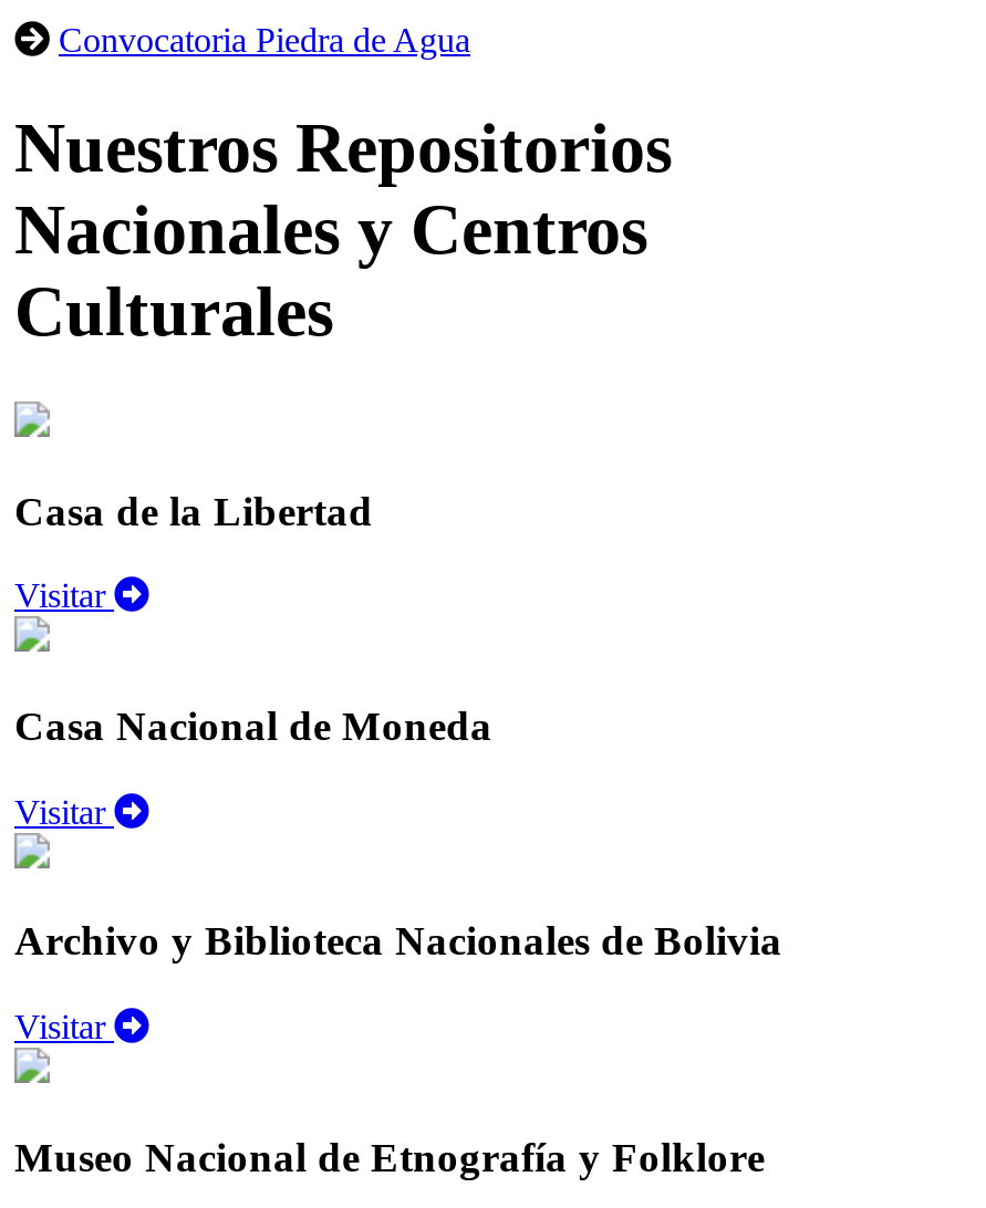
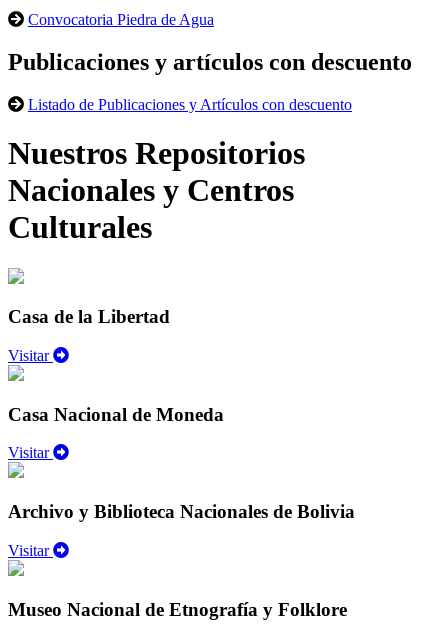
+ Publicaciones y artículos con descuento
+ Listado de Publicaciones y Artículos con descuento
